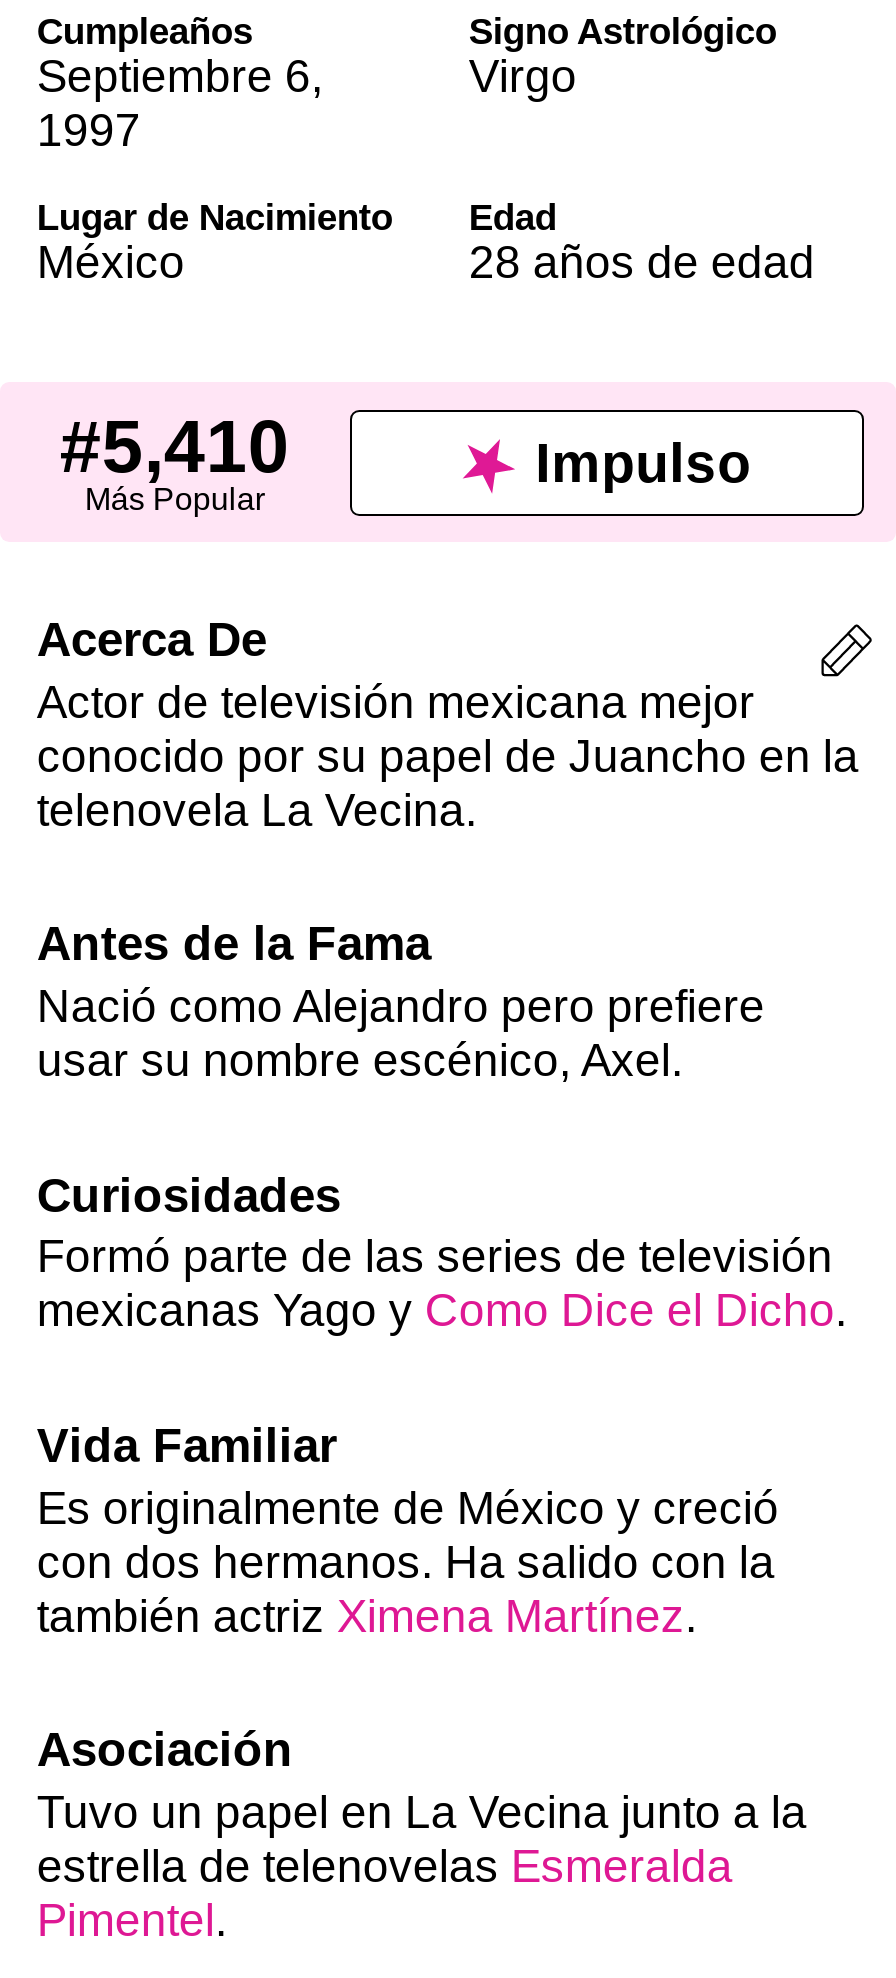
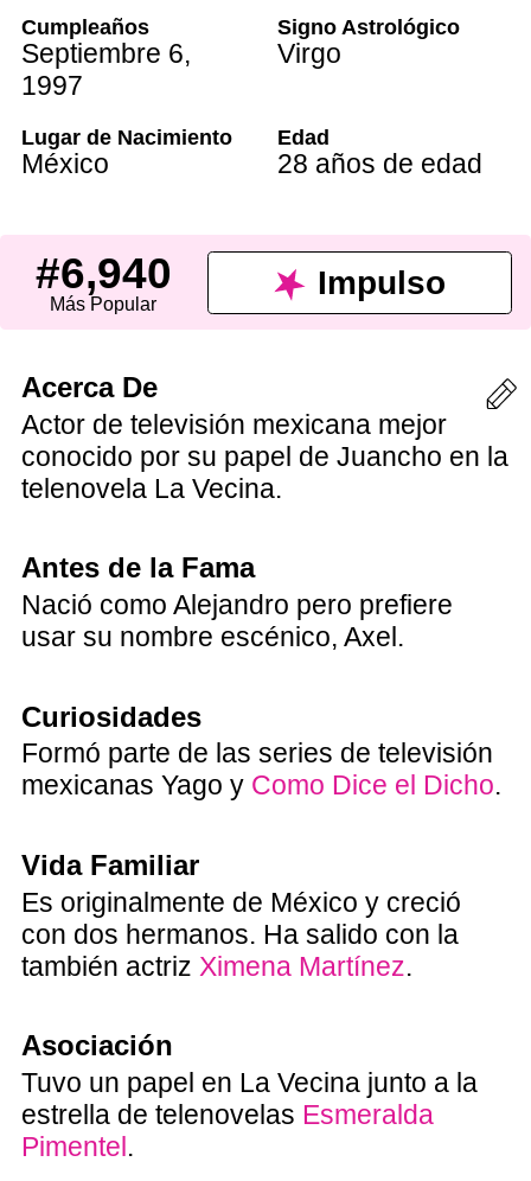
- #5,410
+ #6,940
